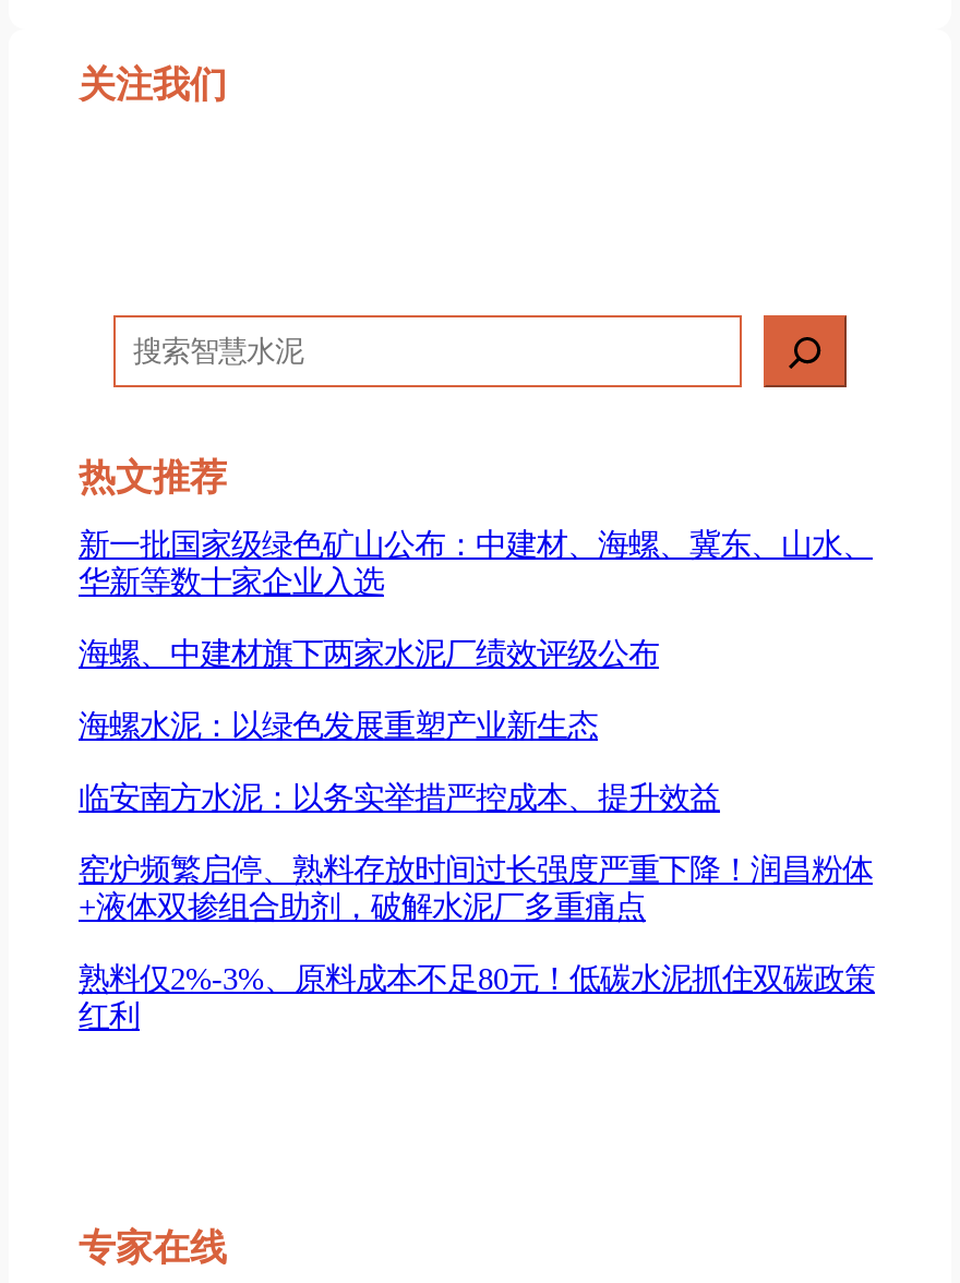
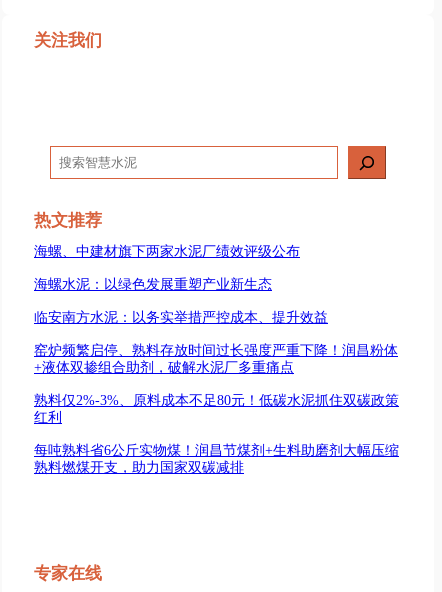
- 新一批国家级绿色矿山公布：中建材、海螺、冀东、山水、
- 华新等数十家企业入选

moved up: 海螺、中建材旗下两家水泥厂绩效评级公布 | 海螺水泥：以绿色发展重塑产业新生态 | 临安南方水泥：以务实举措严控成本、提升效益 | 窑炉频繁启停、熟料存放时间过长强度严重下降！润昌粉体 | +液体双掺组合助剂，破解水泥厂多重痛点 | 熟料仅2%-3%、原料成本不足80元！低碳水泥抓住双碳政策 | 红利

+ 每吨熟料省6公斤实物煤！润昌节煤剂+生料助磨剂大幅压缩
+ 熟料燃煤开支，助力国家双碳减排
